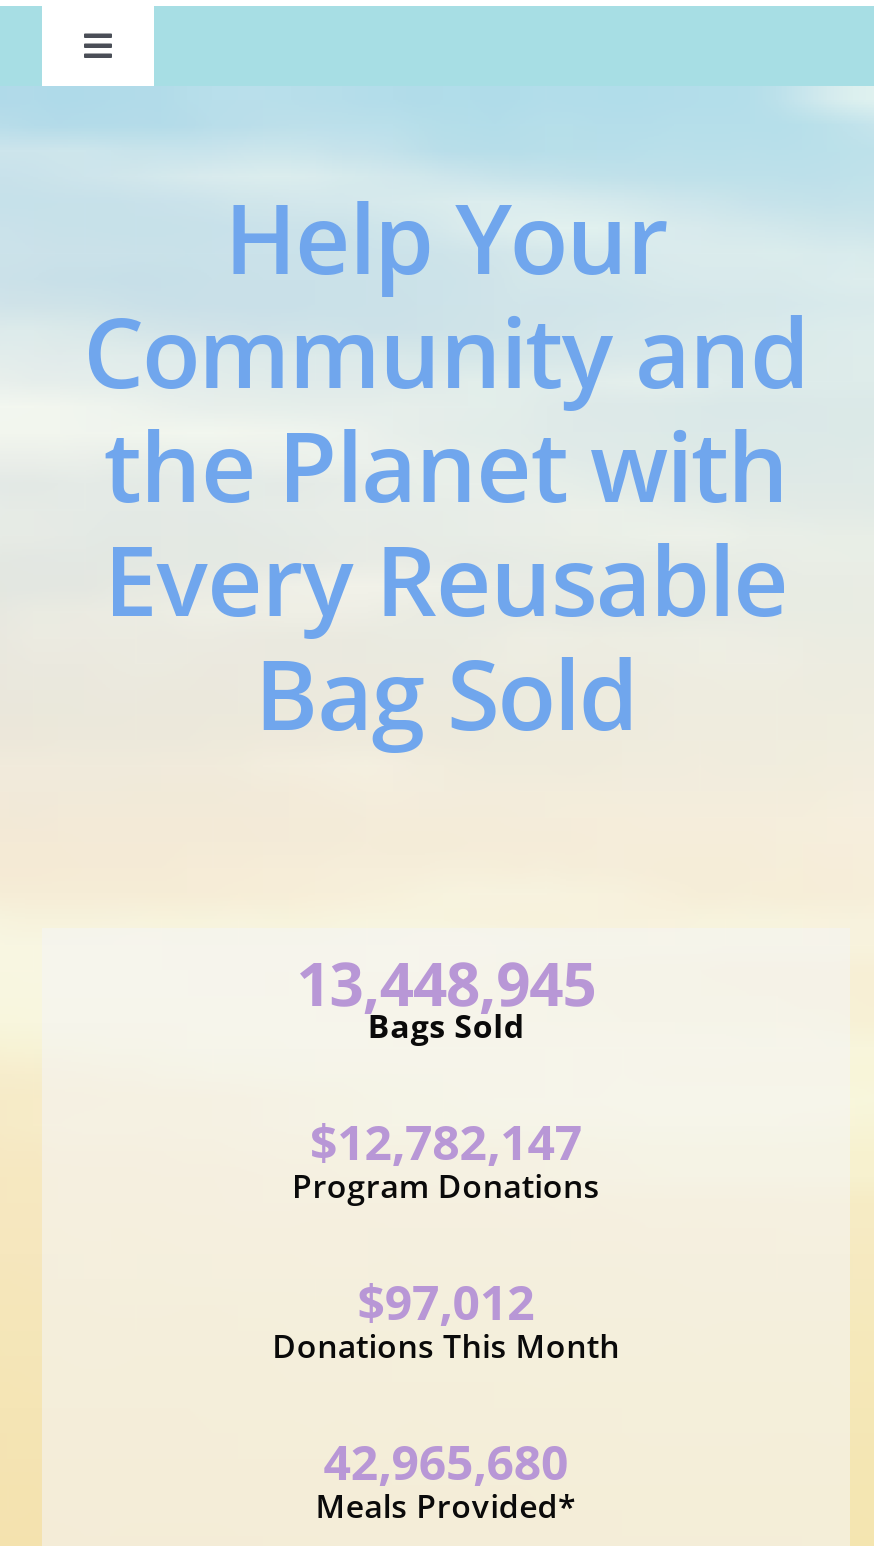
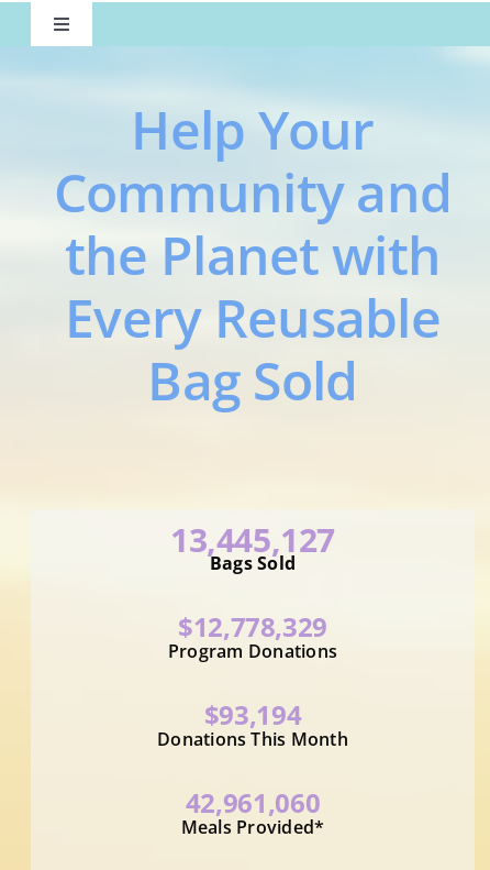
- 13,448,945
+ 13,445,127

- $12,782,147
+ $12,778,329

- $97,012
+ $93,194

- 42,965,680
+ 42,961,060
